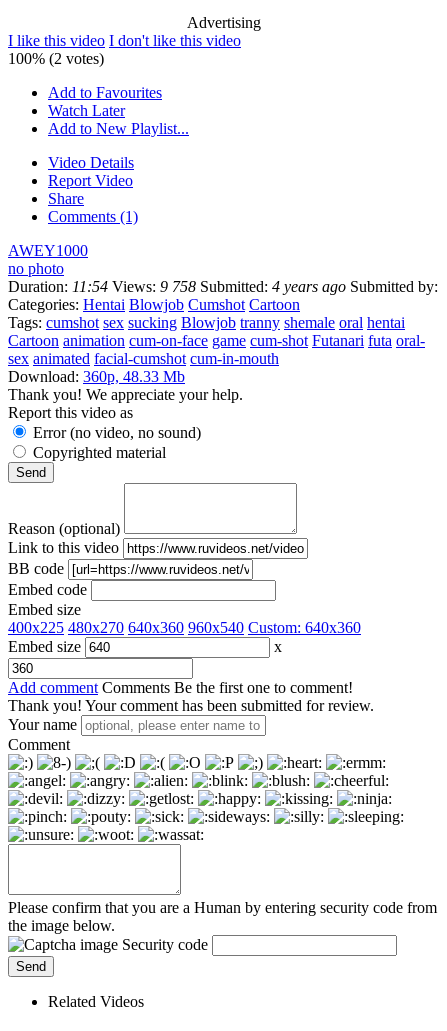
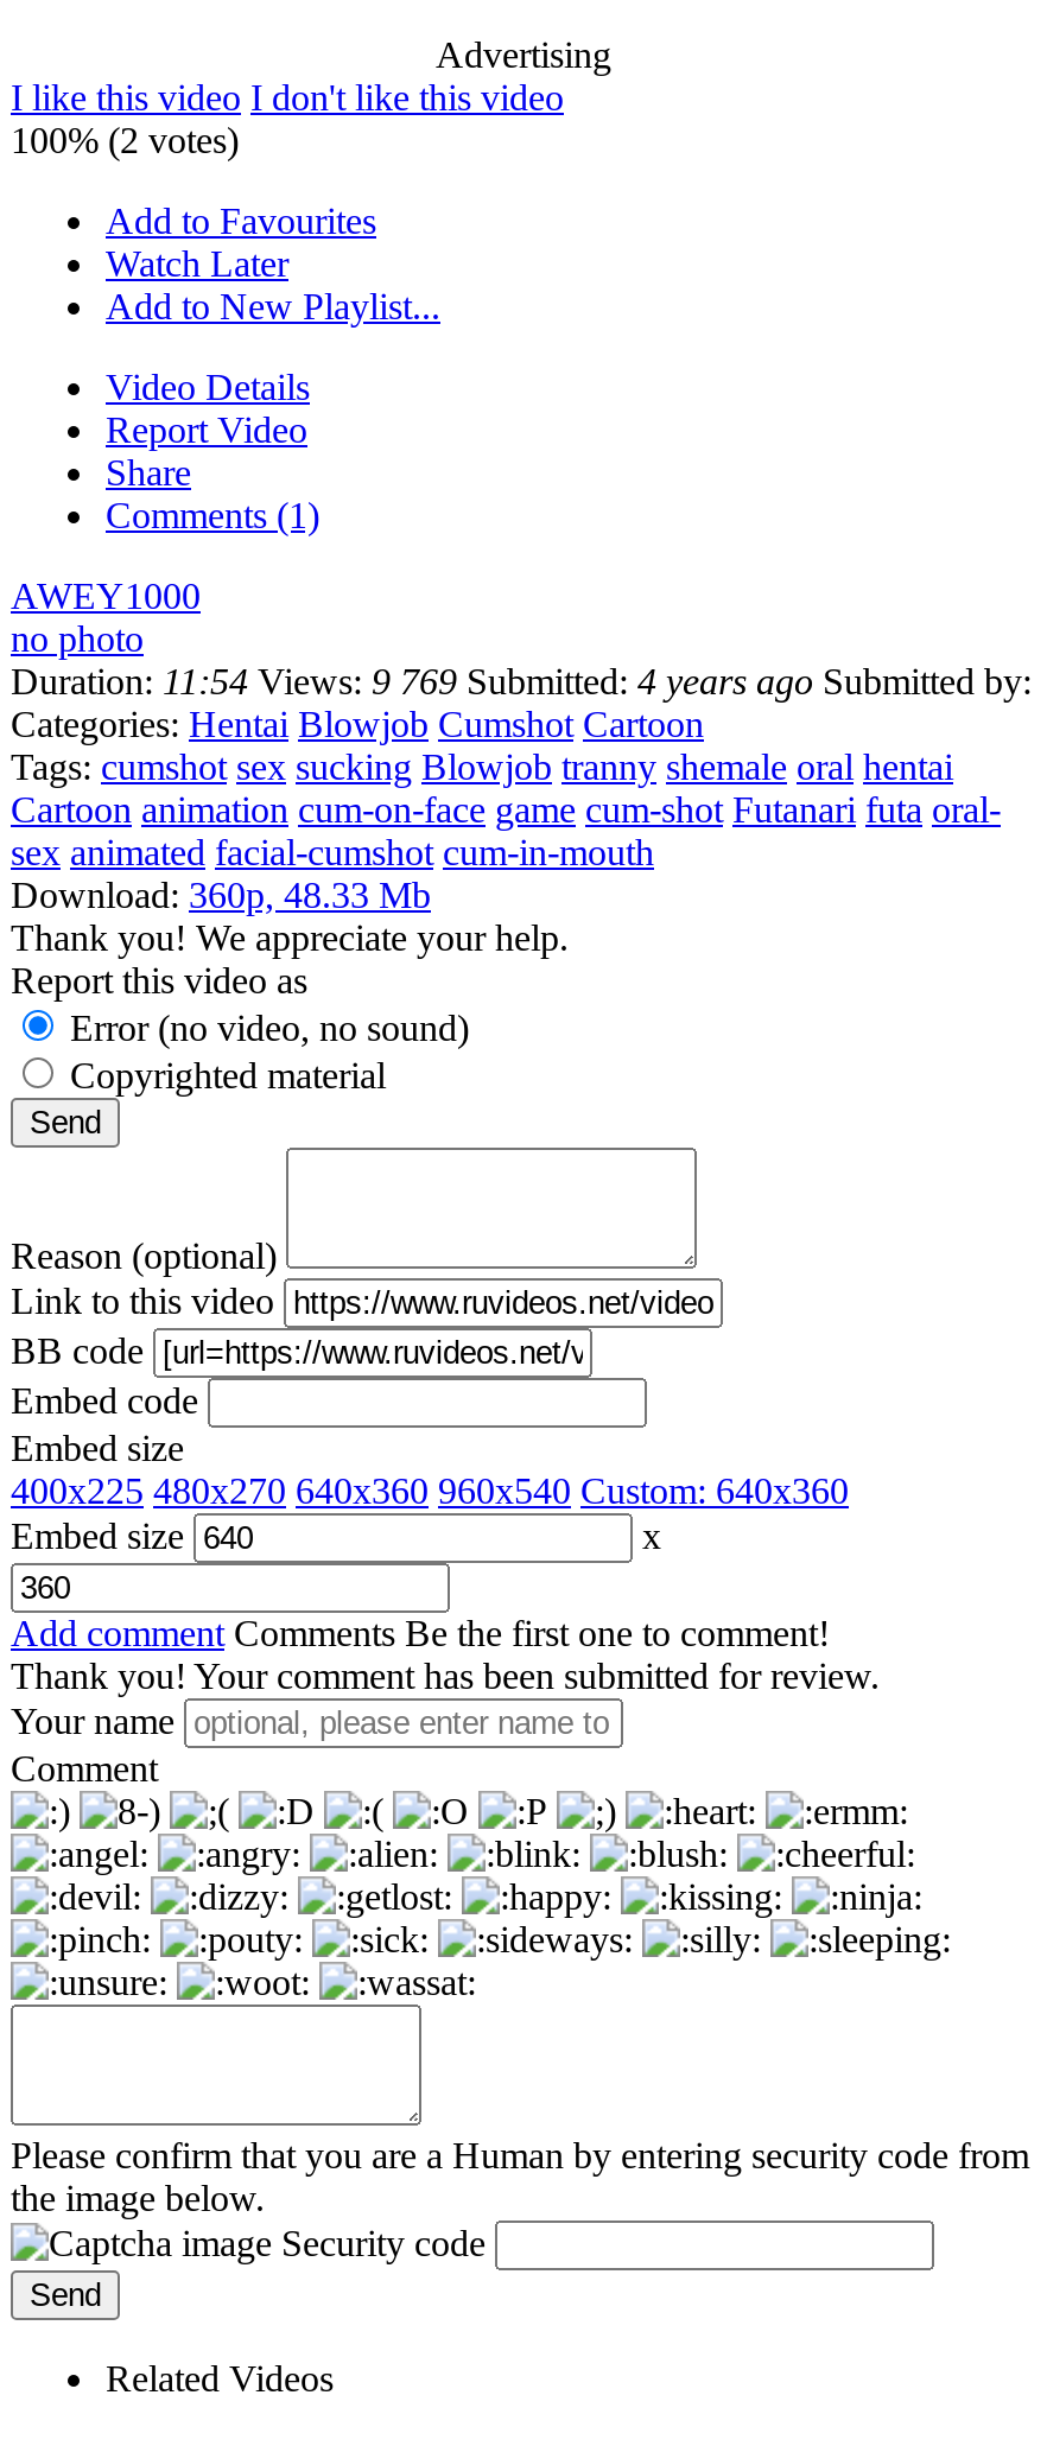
- Duration: 11:54 Views: 9 758 Submitted: 4 years ago Submitted by:
+ Duration: 11:54 Views: 9 769 Submitted: 4 years ago Submitted by:
